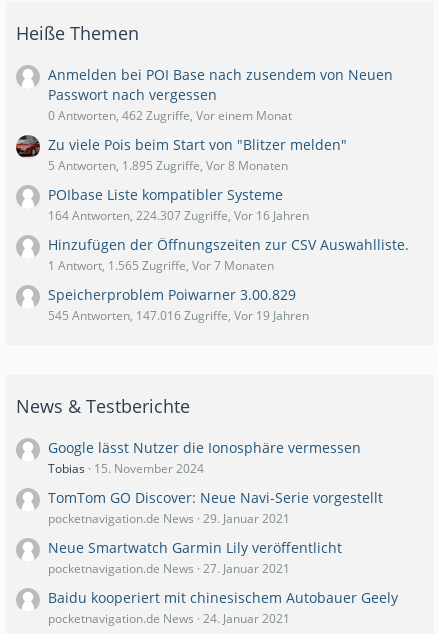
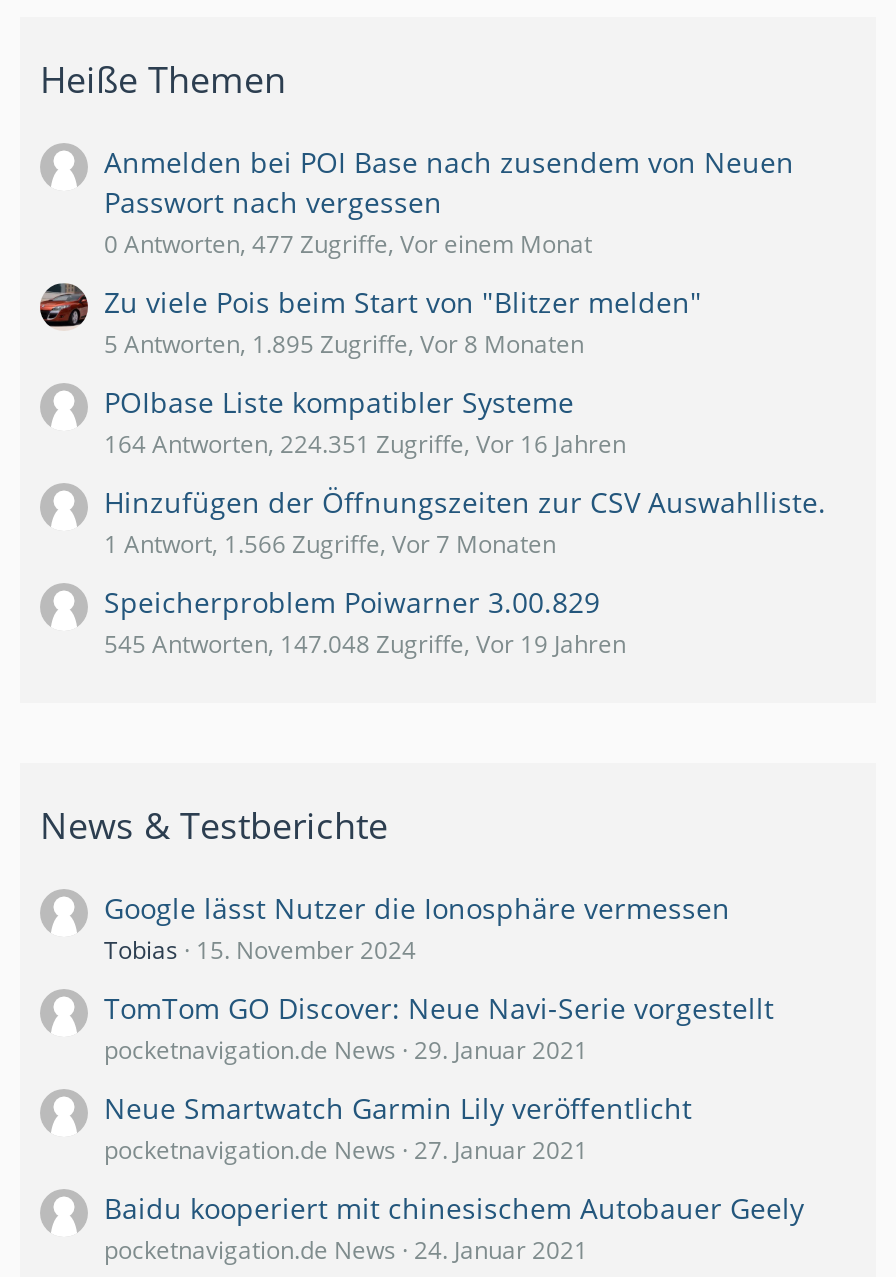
- 0 Antworten, 462 Zugriffe, Vor einem Monat
+ 0 Antworten, 477 Zugriffe, Vor einem Monat

- 164 Antworten, 224.307 Zugriffe, Vor 16 Jahren
+ 164 Antworten, 224.351 Zugriffe, Vor 16 Jahren

- 1 Antwort, 1.565 Zugriffe, Vor 7 Monaten
+ 1 Antwort, 1.566 Zugriffe, Vor 7 Monaten

- 545 Antworten, 147.016 Zugriffe, Vor 19 Jahren
+ 545 Antworten, 147.048 Zugriffe, Vor 19 Jahren
